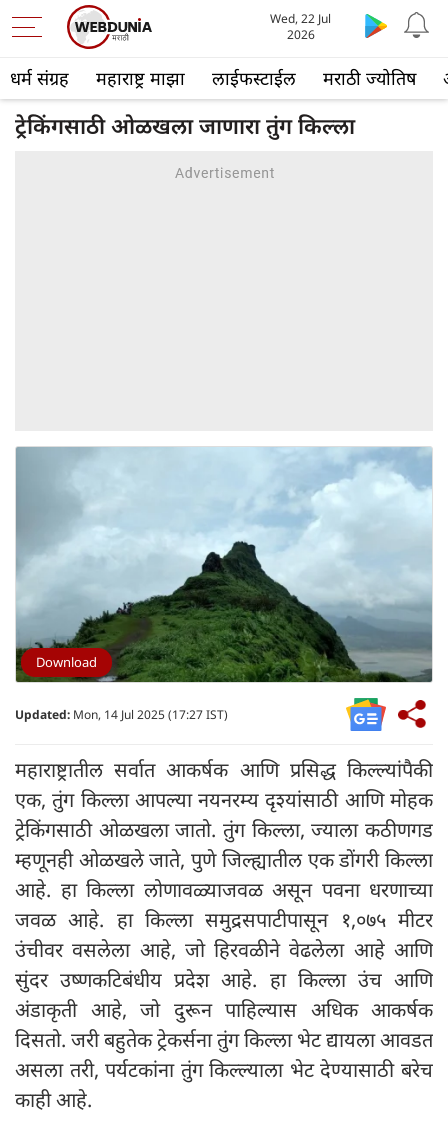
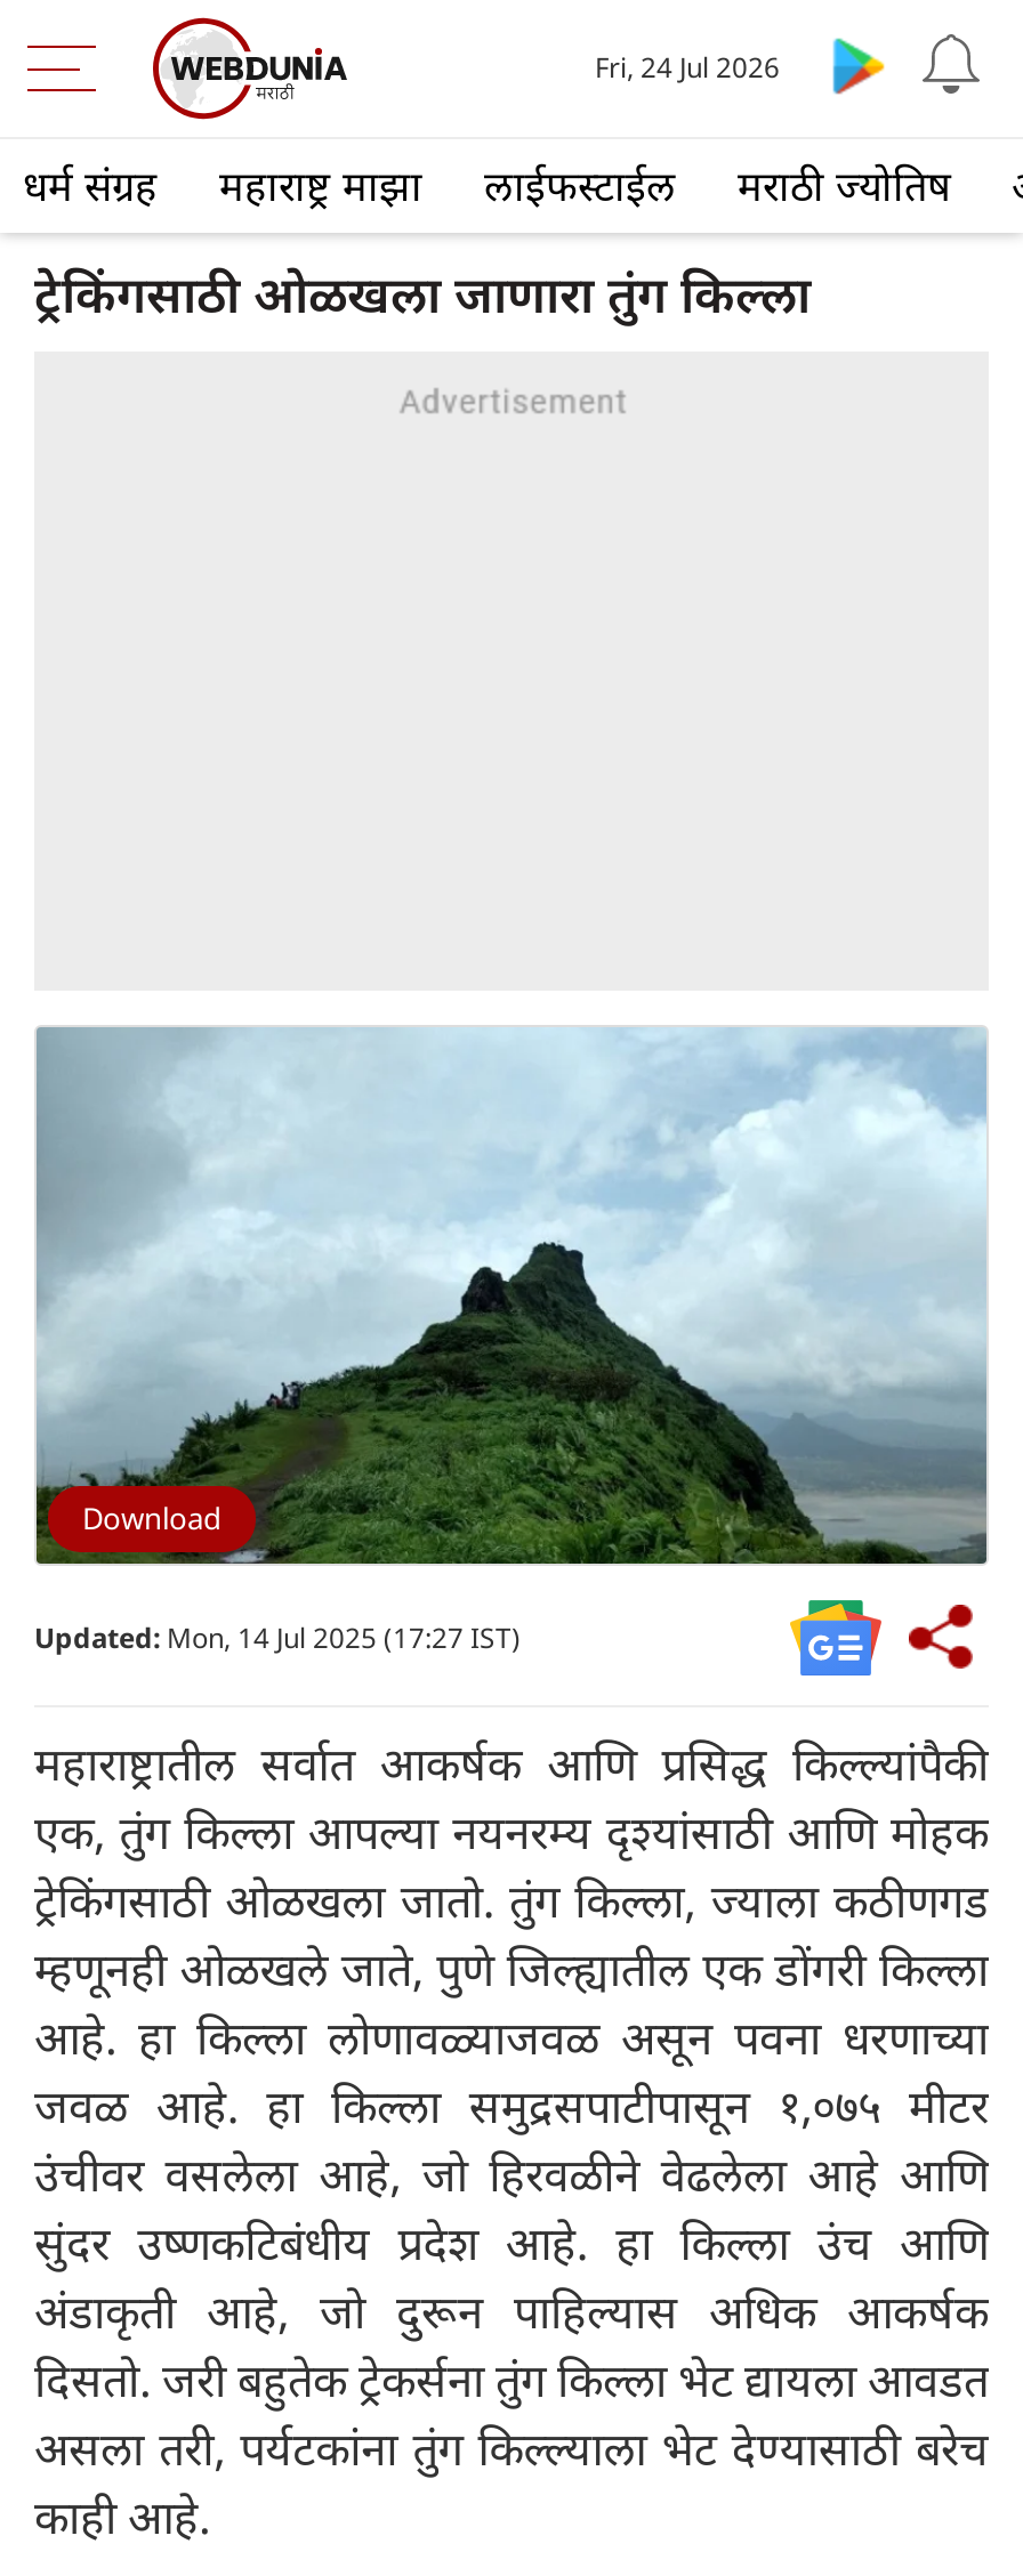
- Wed, 22 Jul
- 2026
+ Fri, 24 Jul 2026
